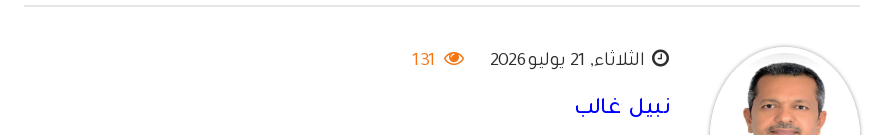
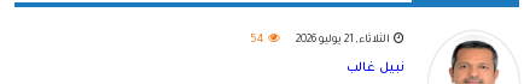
- 131
+ 54
